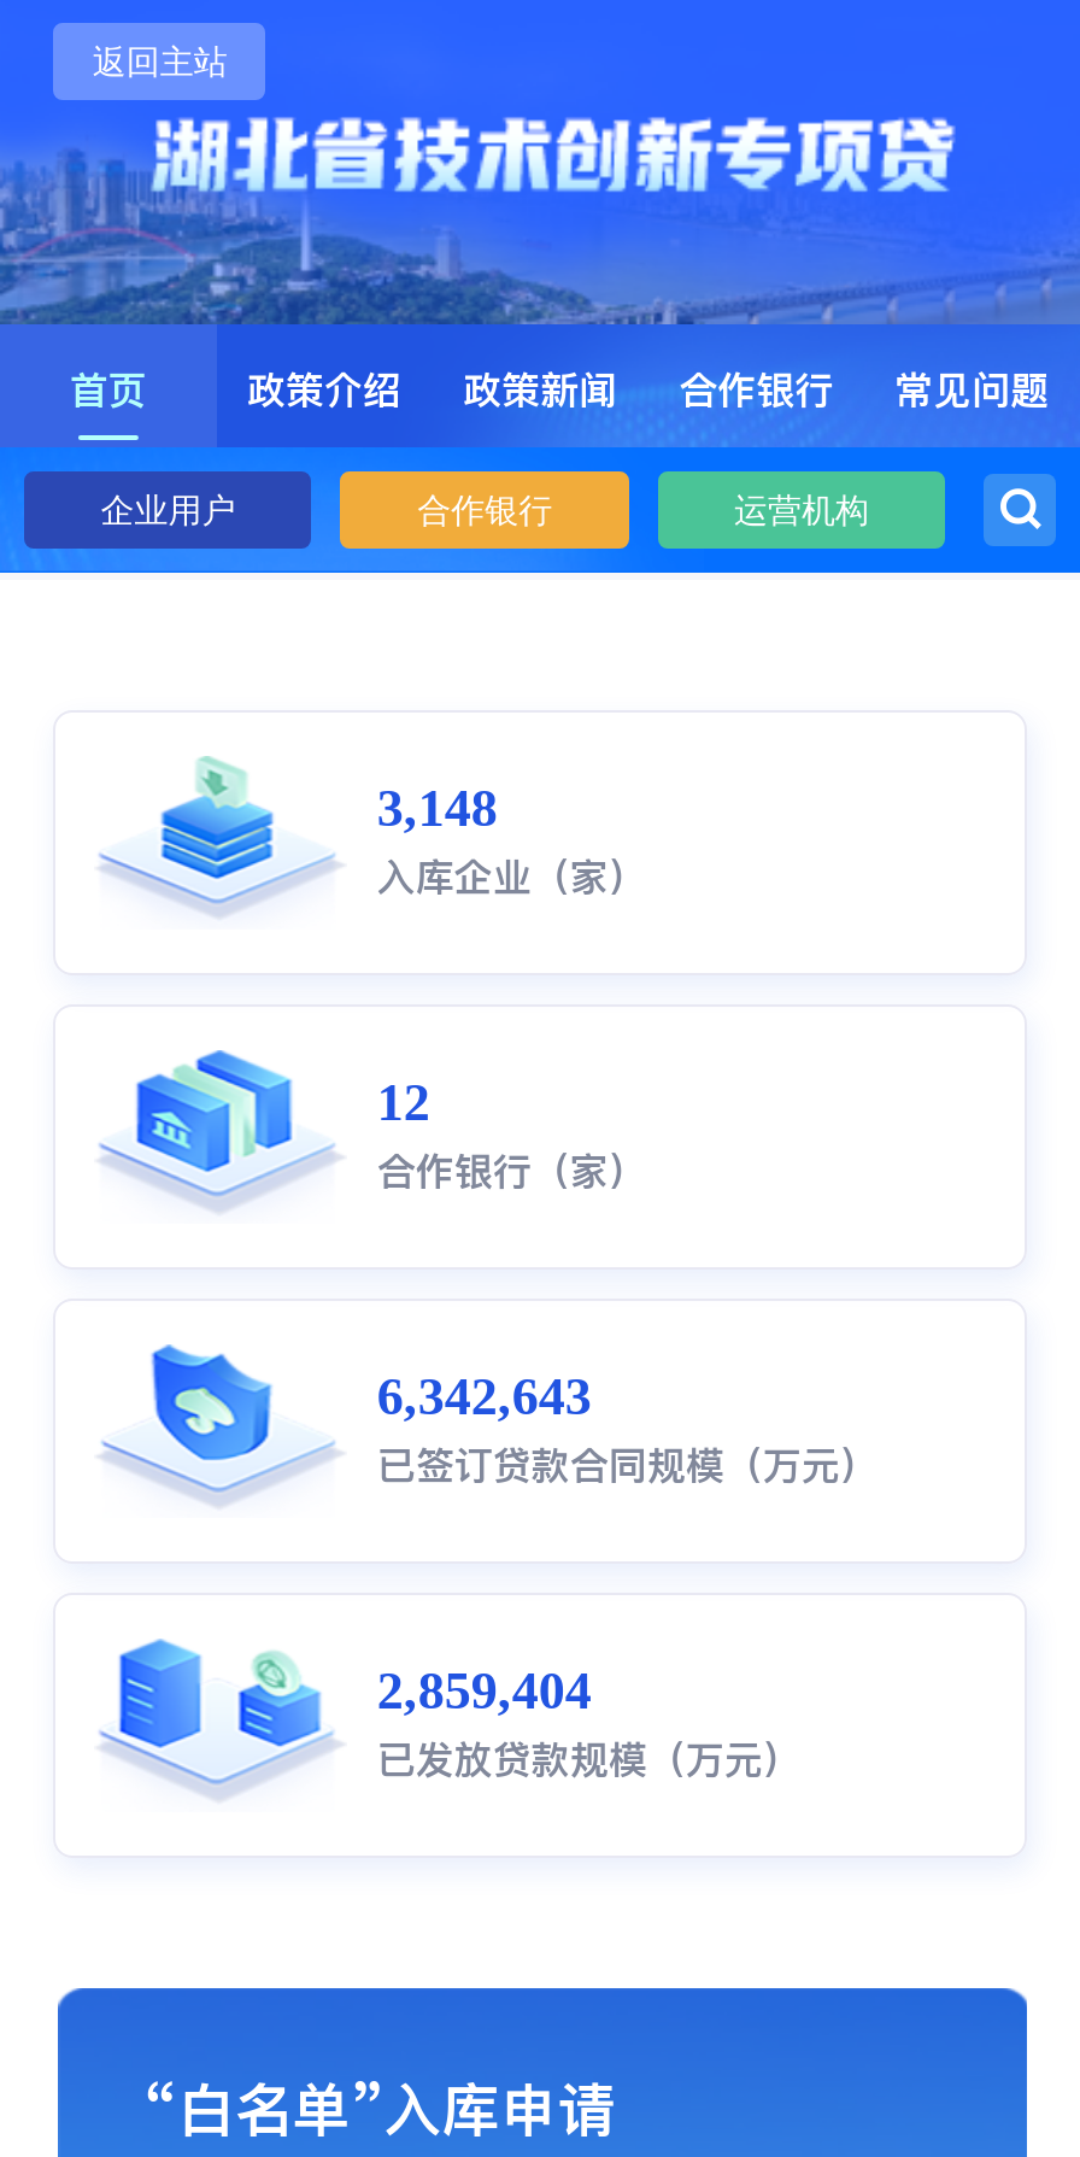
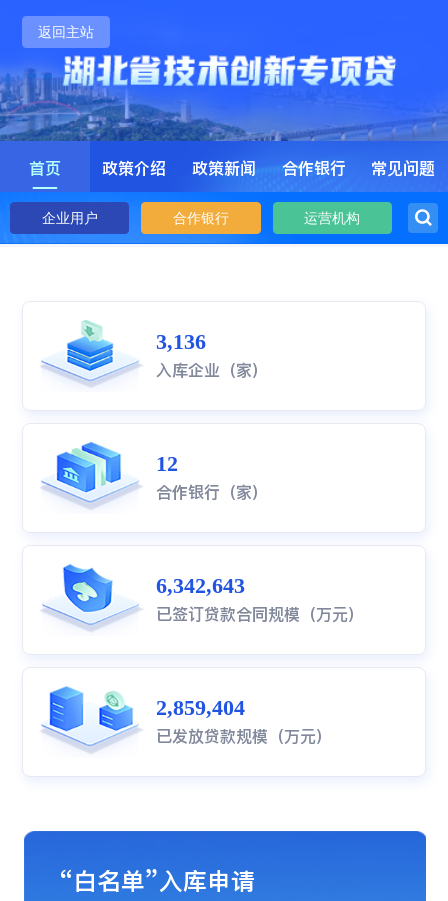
- 3,148
+ 3,136
